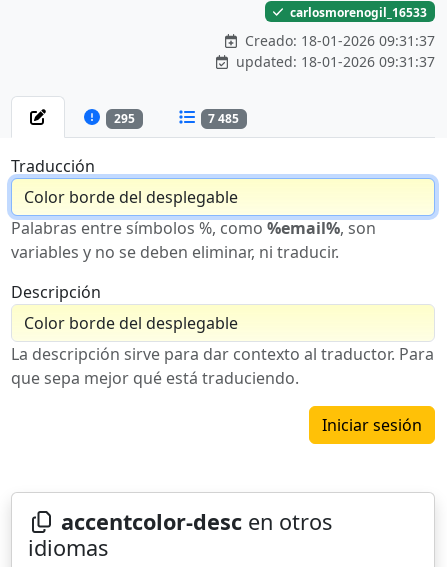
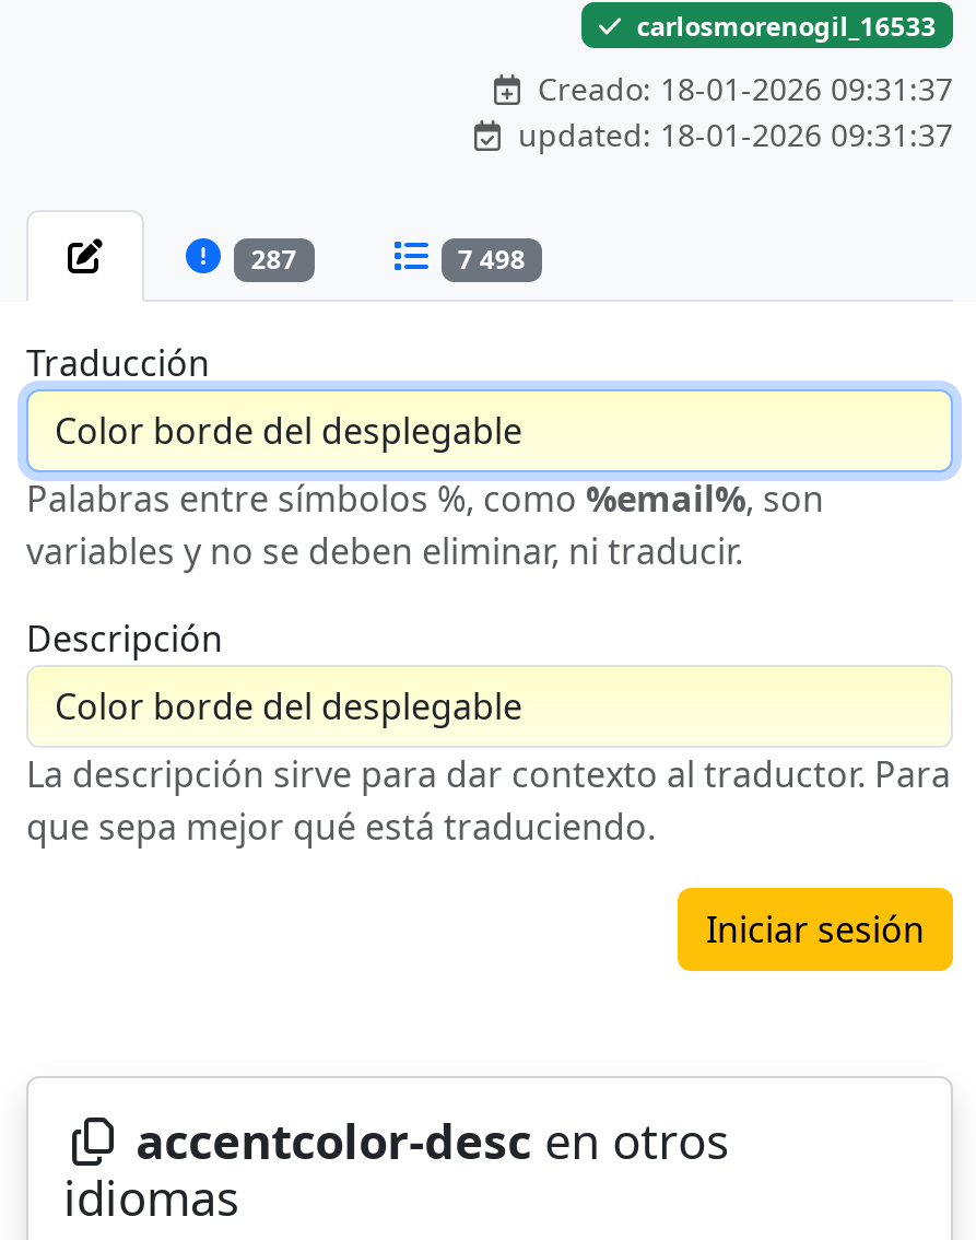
- 295
+ 287

- 7 485
+ 7 498
